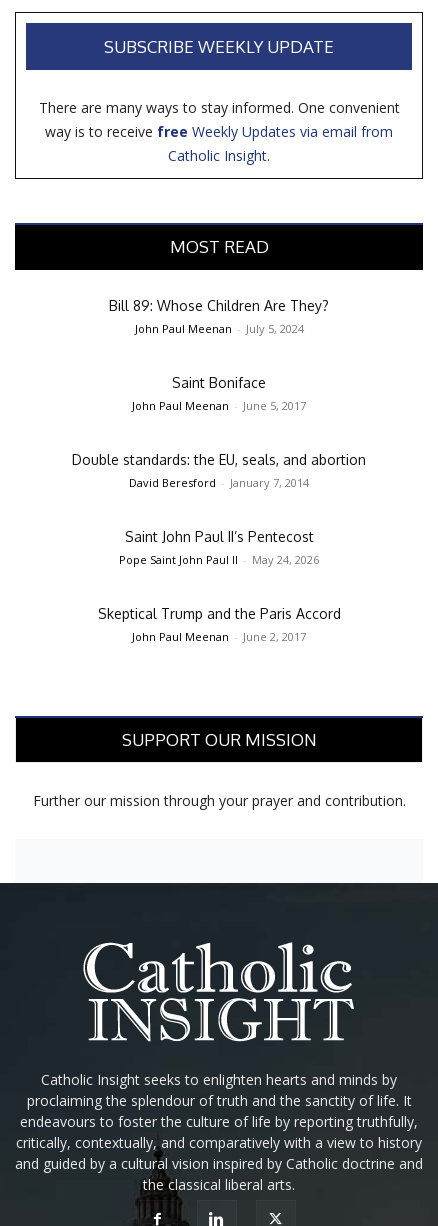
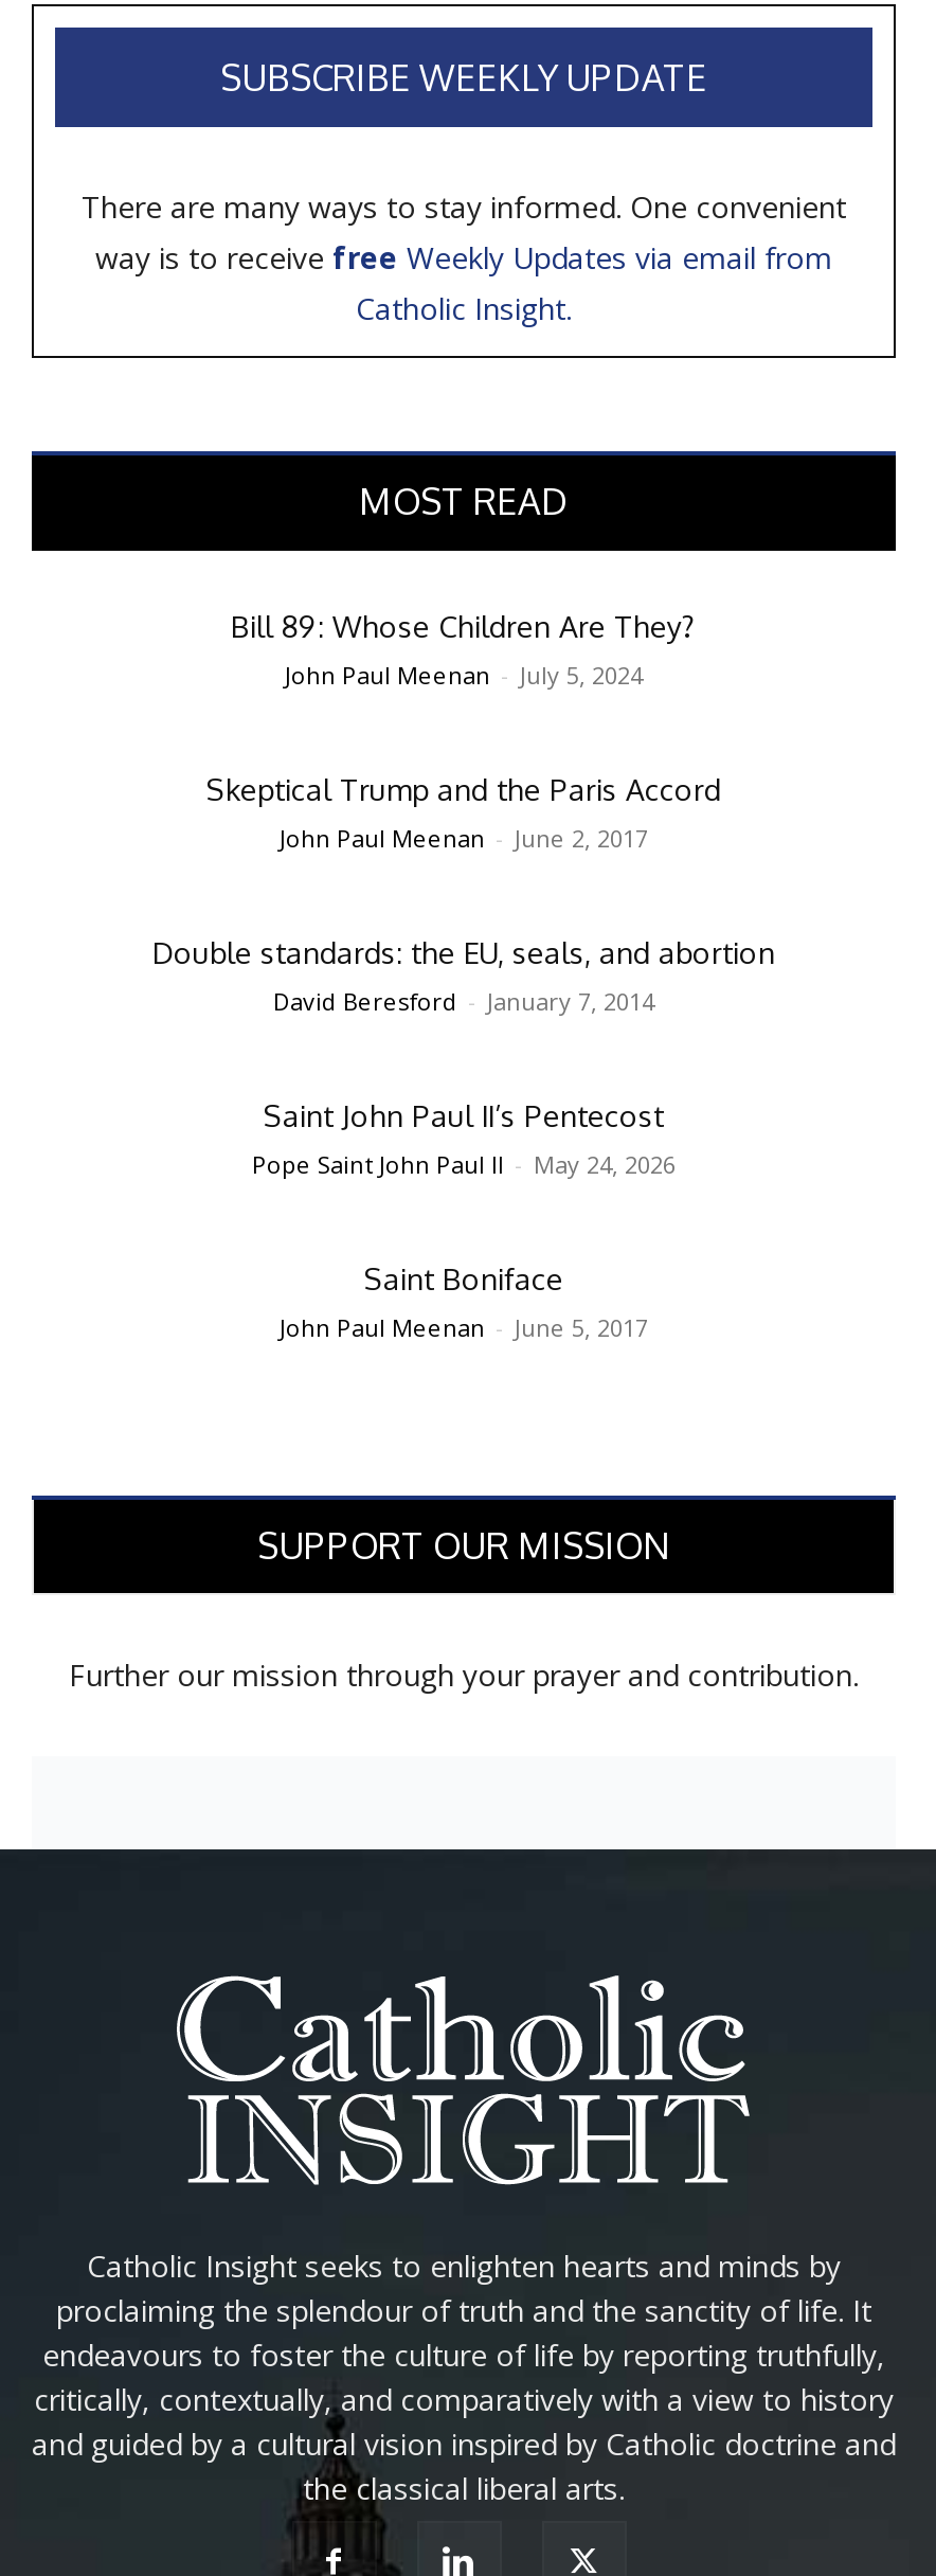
moved down: Saint Boniface | John Paul Meenan - June 5, 2017

moved up: Skeptical Trump and the Paris Accord | John Paul Meenan - June 2, 2017
